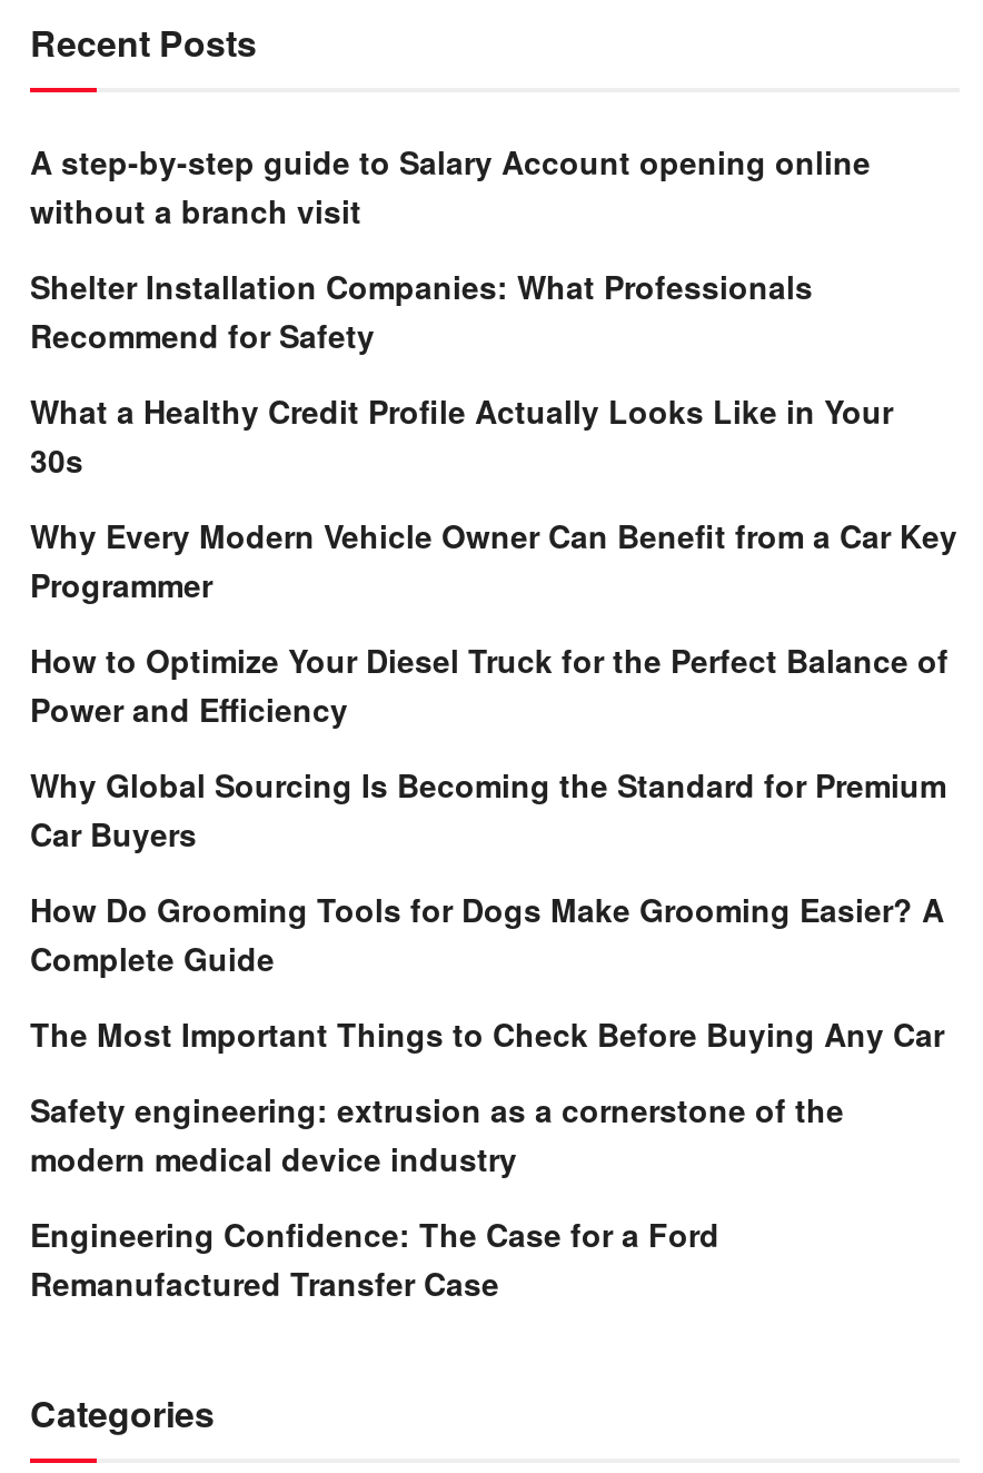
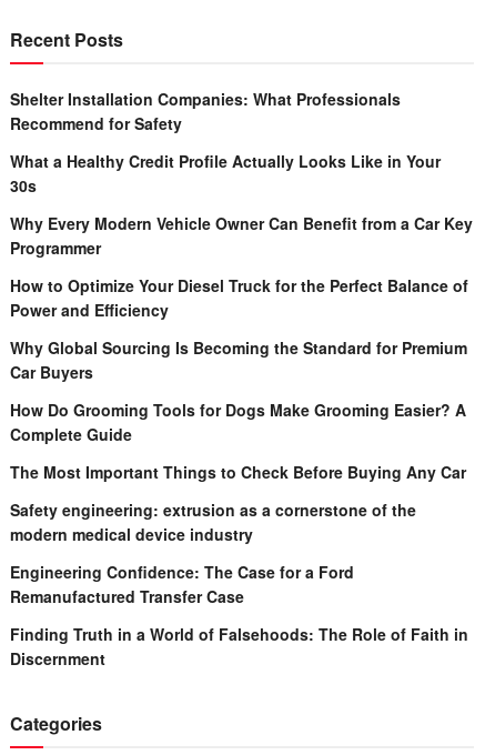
- A step-by-step guide to Salary Account opening online
- without a branch visit

moved up: Shelter Installation Companies: What Professionals | Recommend for Safety | What a Healthy Credit Profile Actually Looks Like in Your | ... | Engineering Confidence: The Case for a Ford | Remanufactured Transfer Case

+ Finding Truth in a World of Falsehoods: The Role of Faith in
+ Discernment
